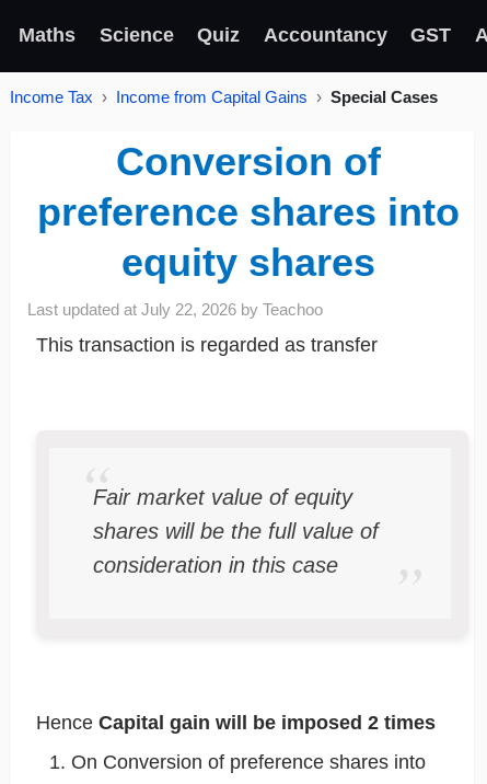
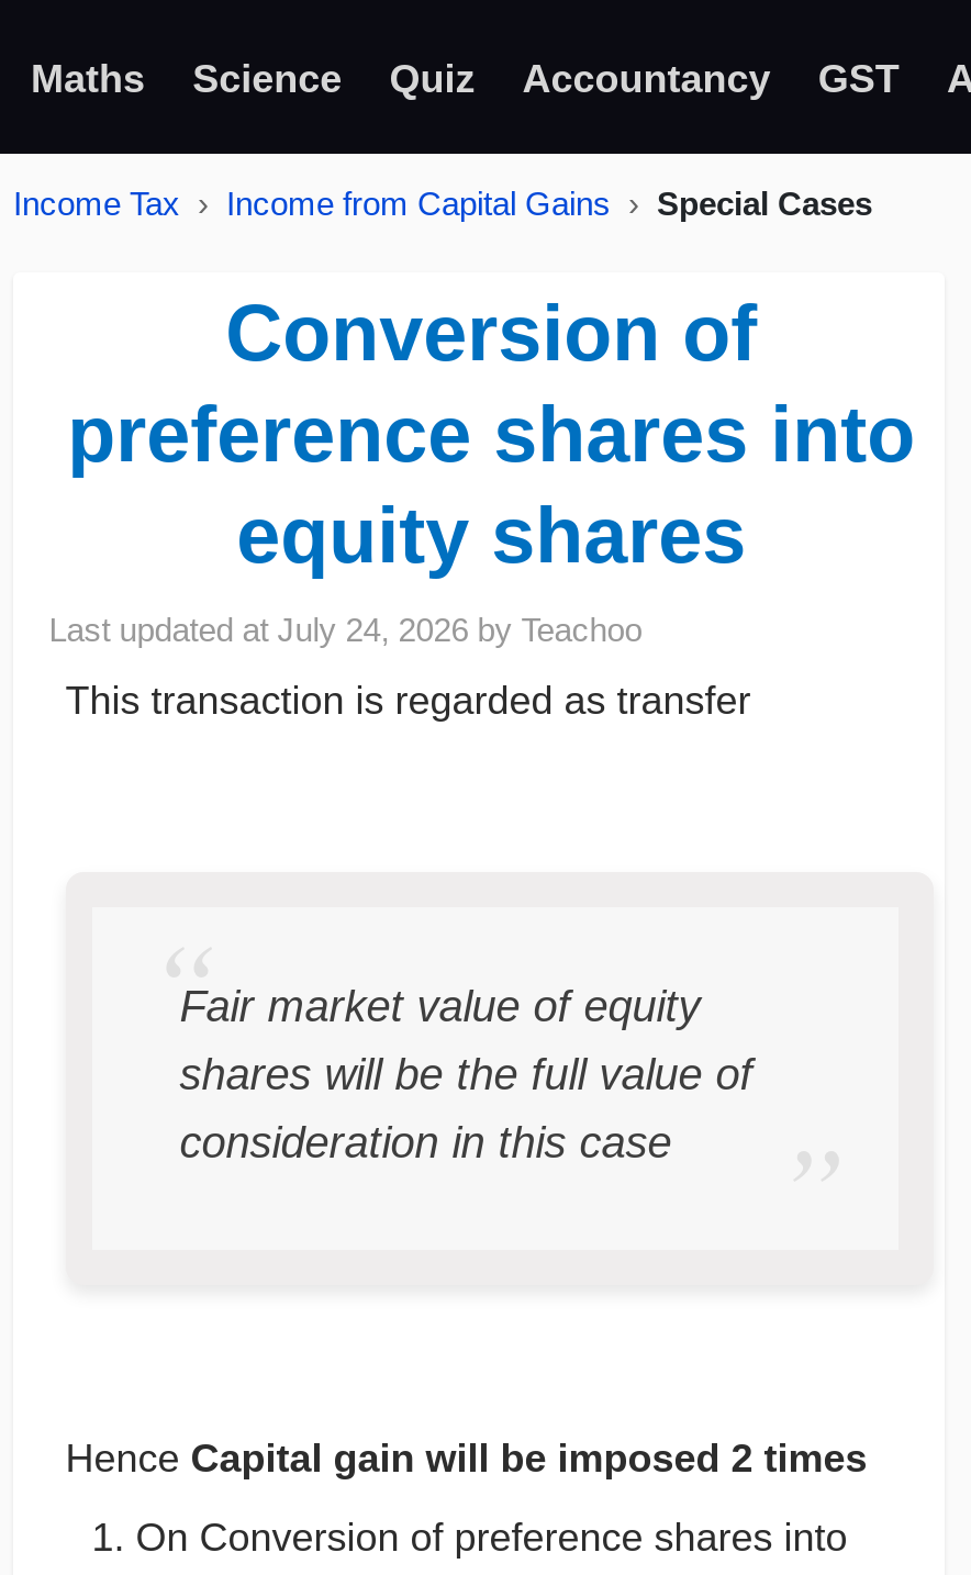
- Last updated at July 22, 2026 by Teachoo
+ Last updated at July 24, 2026 by Teachoo
